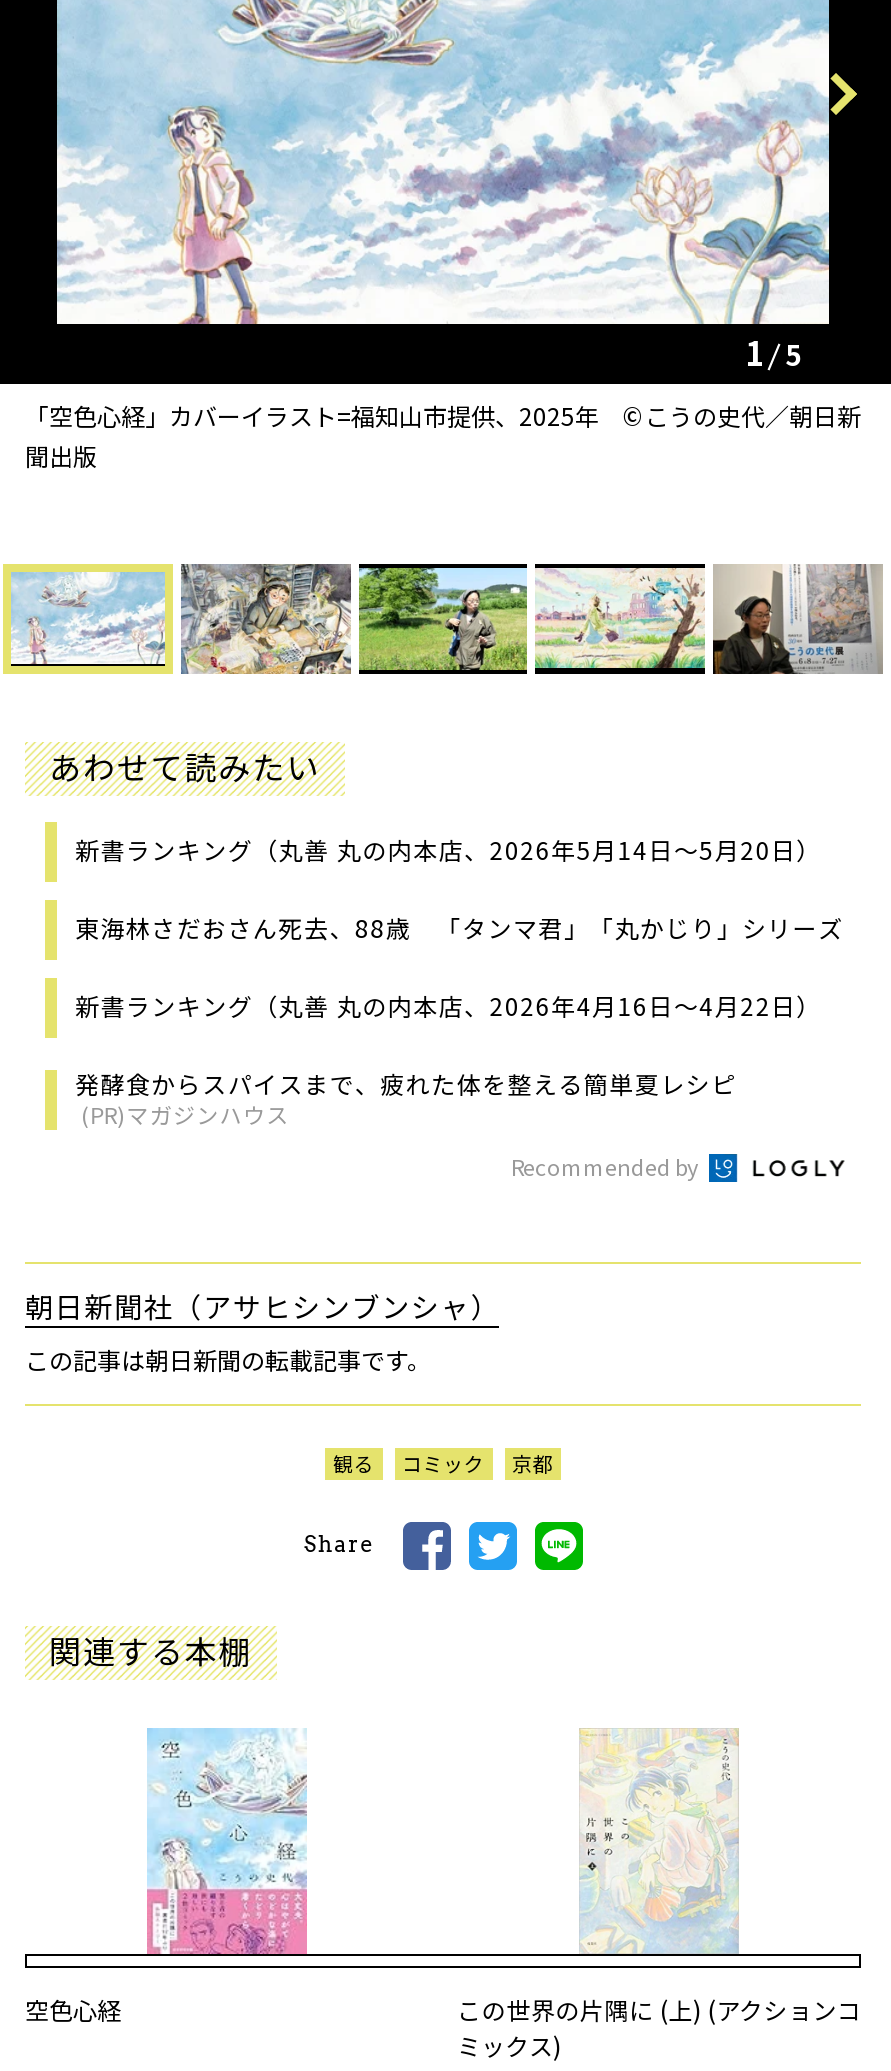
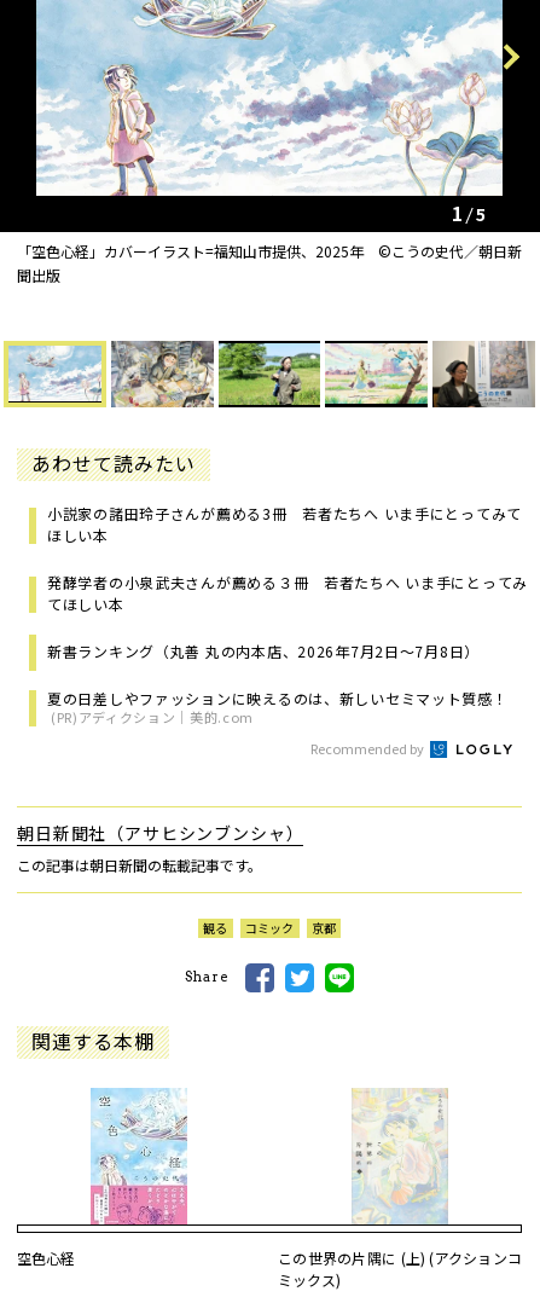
- 新書ランキング（丸善 丸の内本店、2026年5月14日～5月20日）
+ 小説家の諸田玲子さんが薦める3冊 若者たちへ いま手にとってみて
+ ほしい本

- 東海林さだおさん死去、88歳 「タンマ君」「丸かじり」シリーズ
+ 発酵学者の小泉武夫さんが薦める３冊 若者たちへ いま手にとってみ
+ てほしい本

- 新書ランキング（丸善 丸の内本店、2026年4月16日～4月22日）
+ 新書ランキング（丸善 丸の内本店、2026年7月2日～7月8日）

- 発酵食からスパイスまで、疲れた体を整える簡単夏レシピ
- (PR)マガジンハウス
+ 夏の日差しやファッションに映えるのは、新しいセミマット質感！
+ (PR)アディクション｜美的.com
